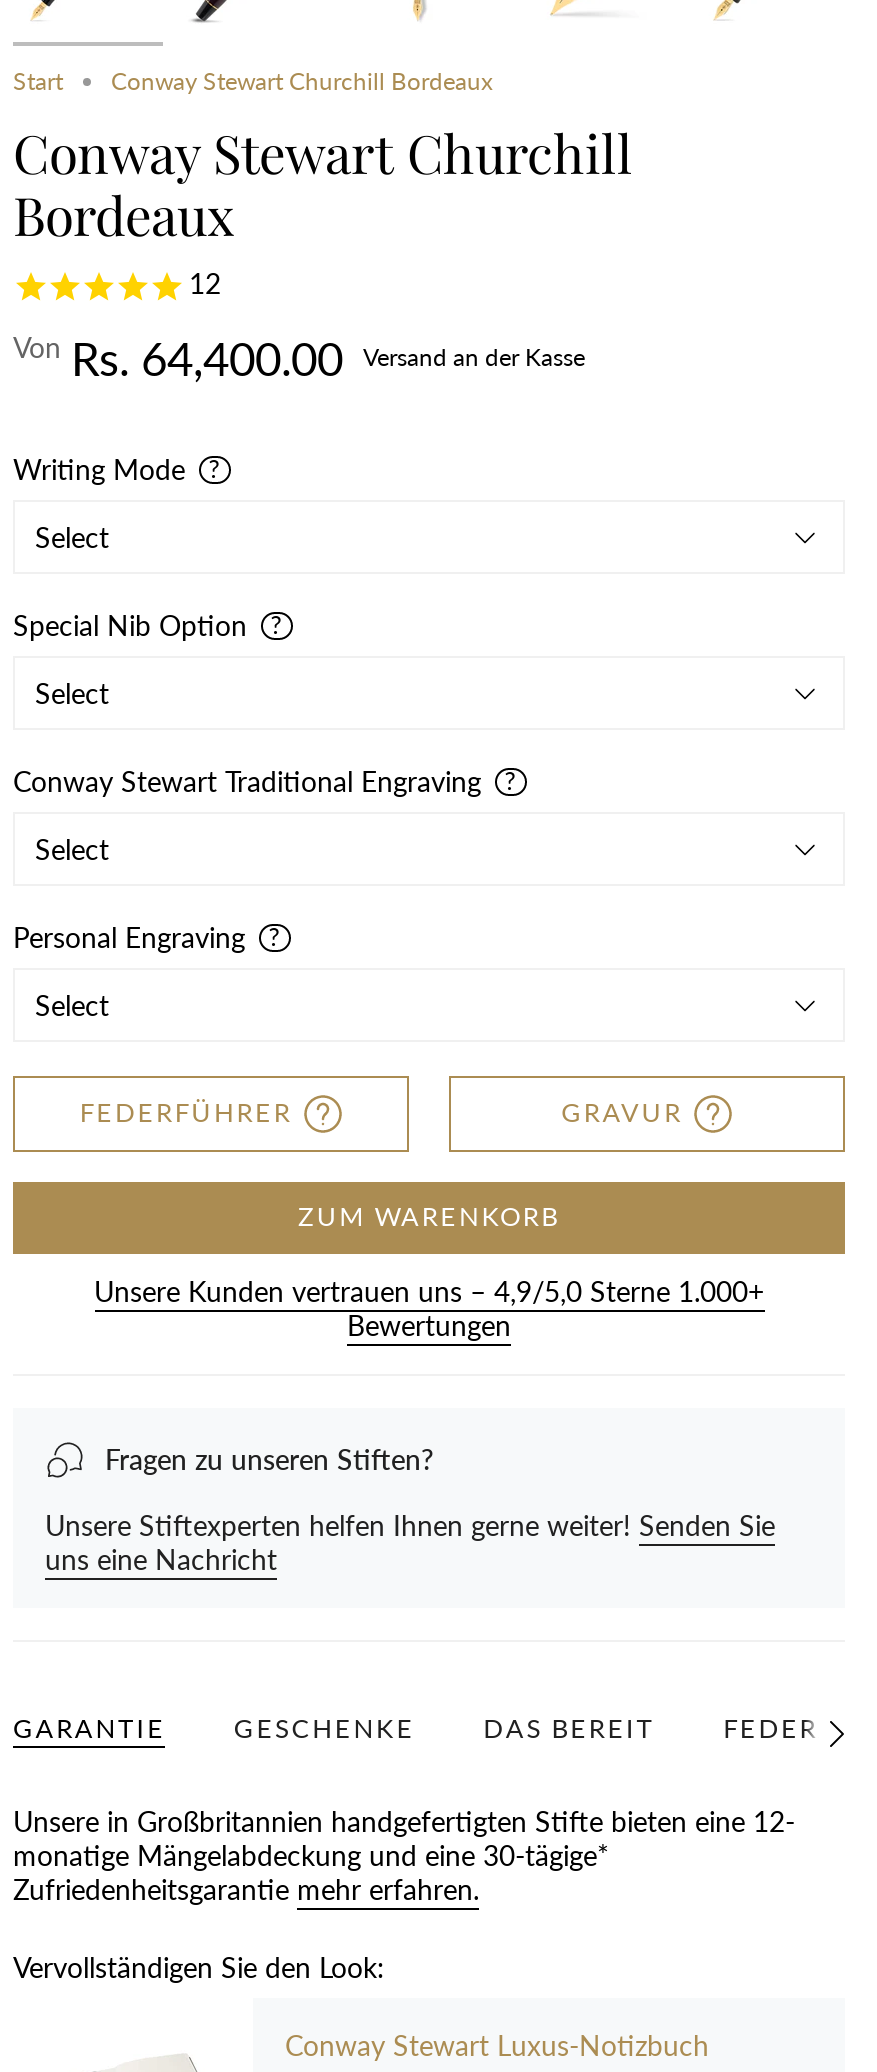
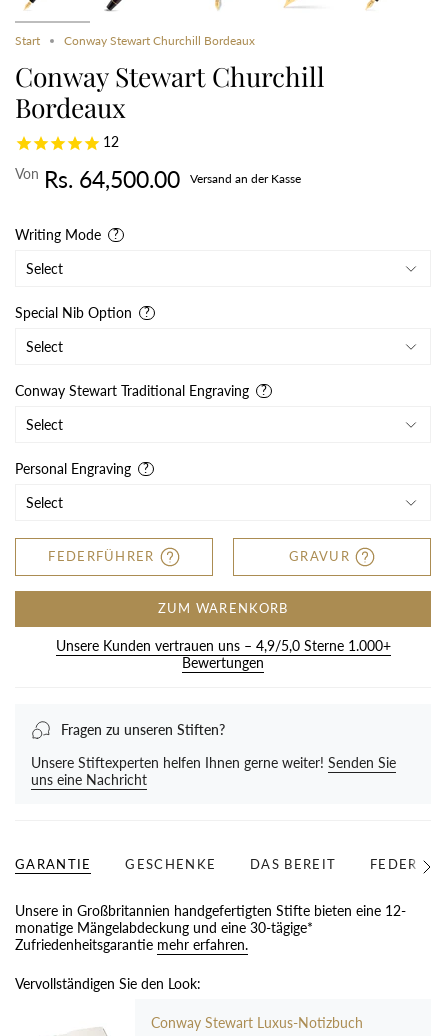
- Von Rs. 64,400.00 Versand an der Kasse
+ Von Rs. 64,500.00 Versand an der Kasse
